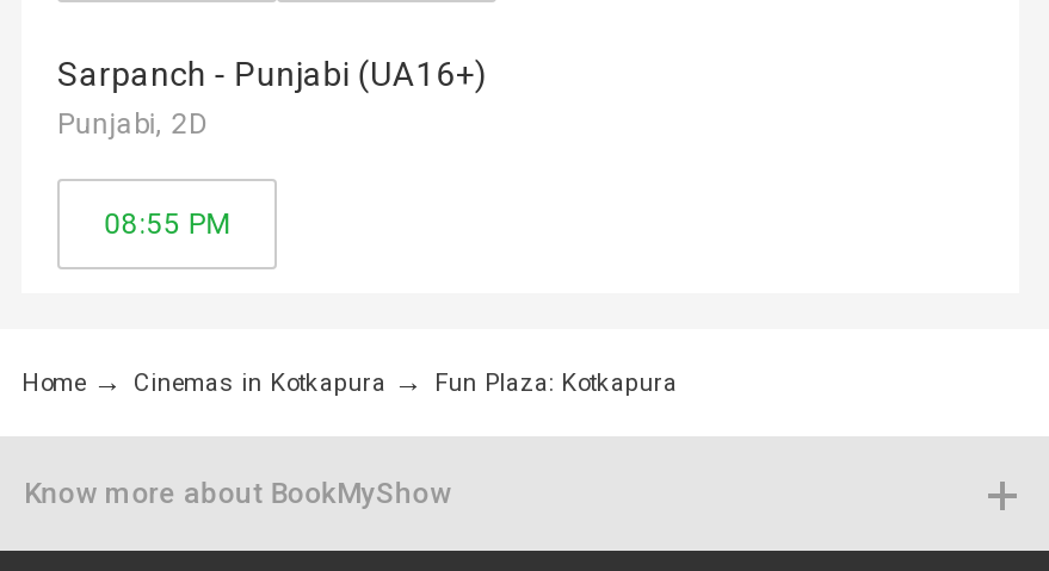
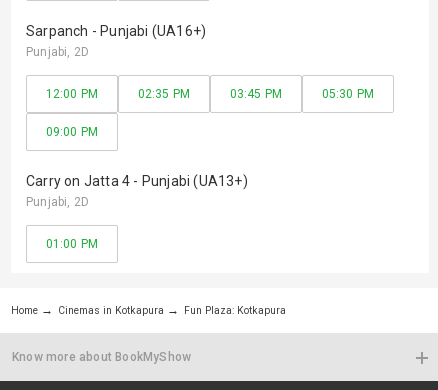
- 08:55 PM
+ 12:00 PM
+ 02:35 PM
+ 03:45 PM
+ 05:30 PM
+ 09:00 PM
+ Carry on Jatta 4 - Punjabi (UA13+)
+ Punjabi, 2D
+ 01:00 PM
